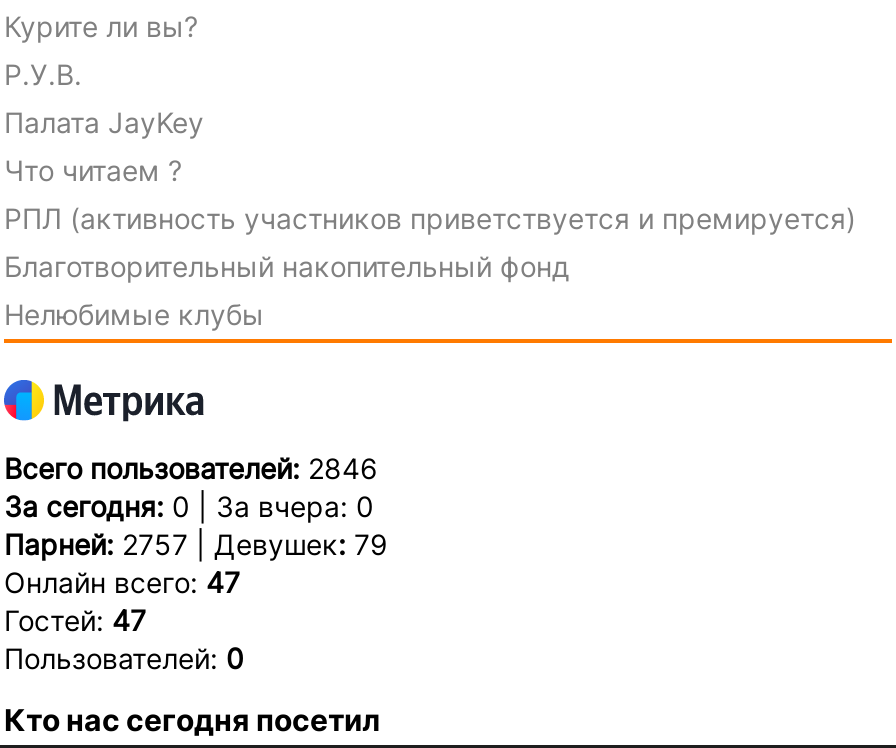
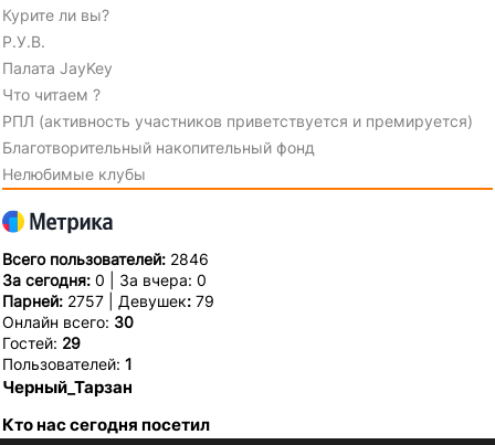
- Онлайн всего: 47
- Гостей: 47
- Пользователей: 0
+ Онлайн всего: 30
+ Гостей: 29
+ Пользователей: 1
+ Черный_Тарзан
